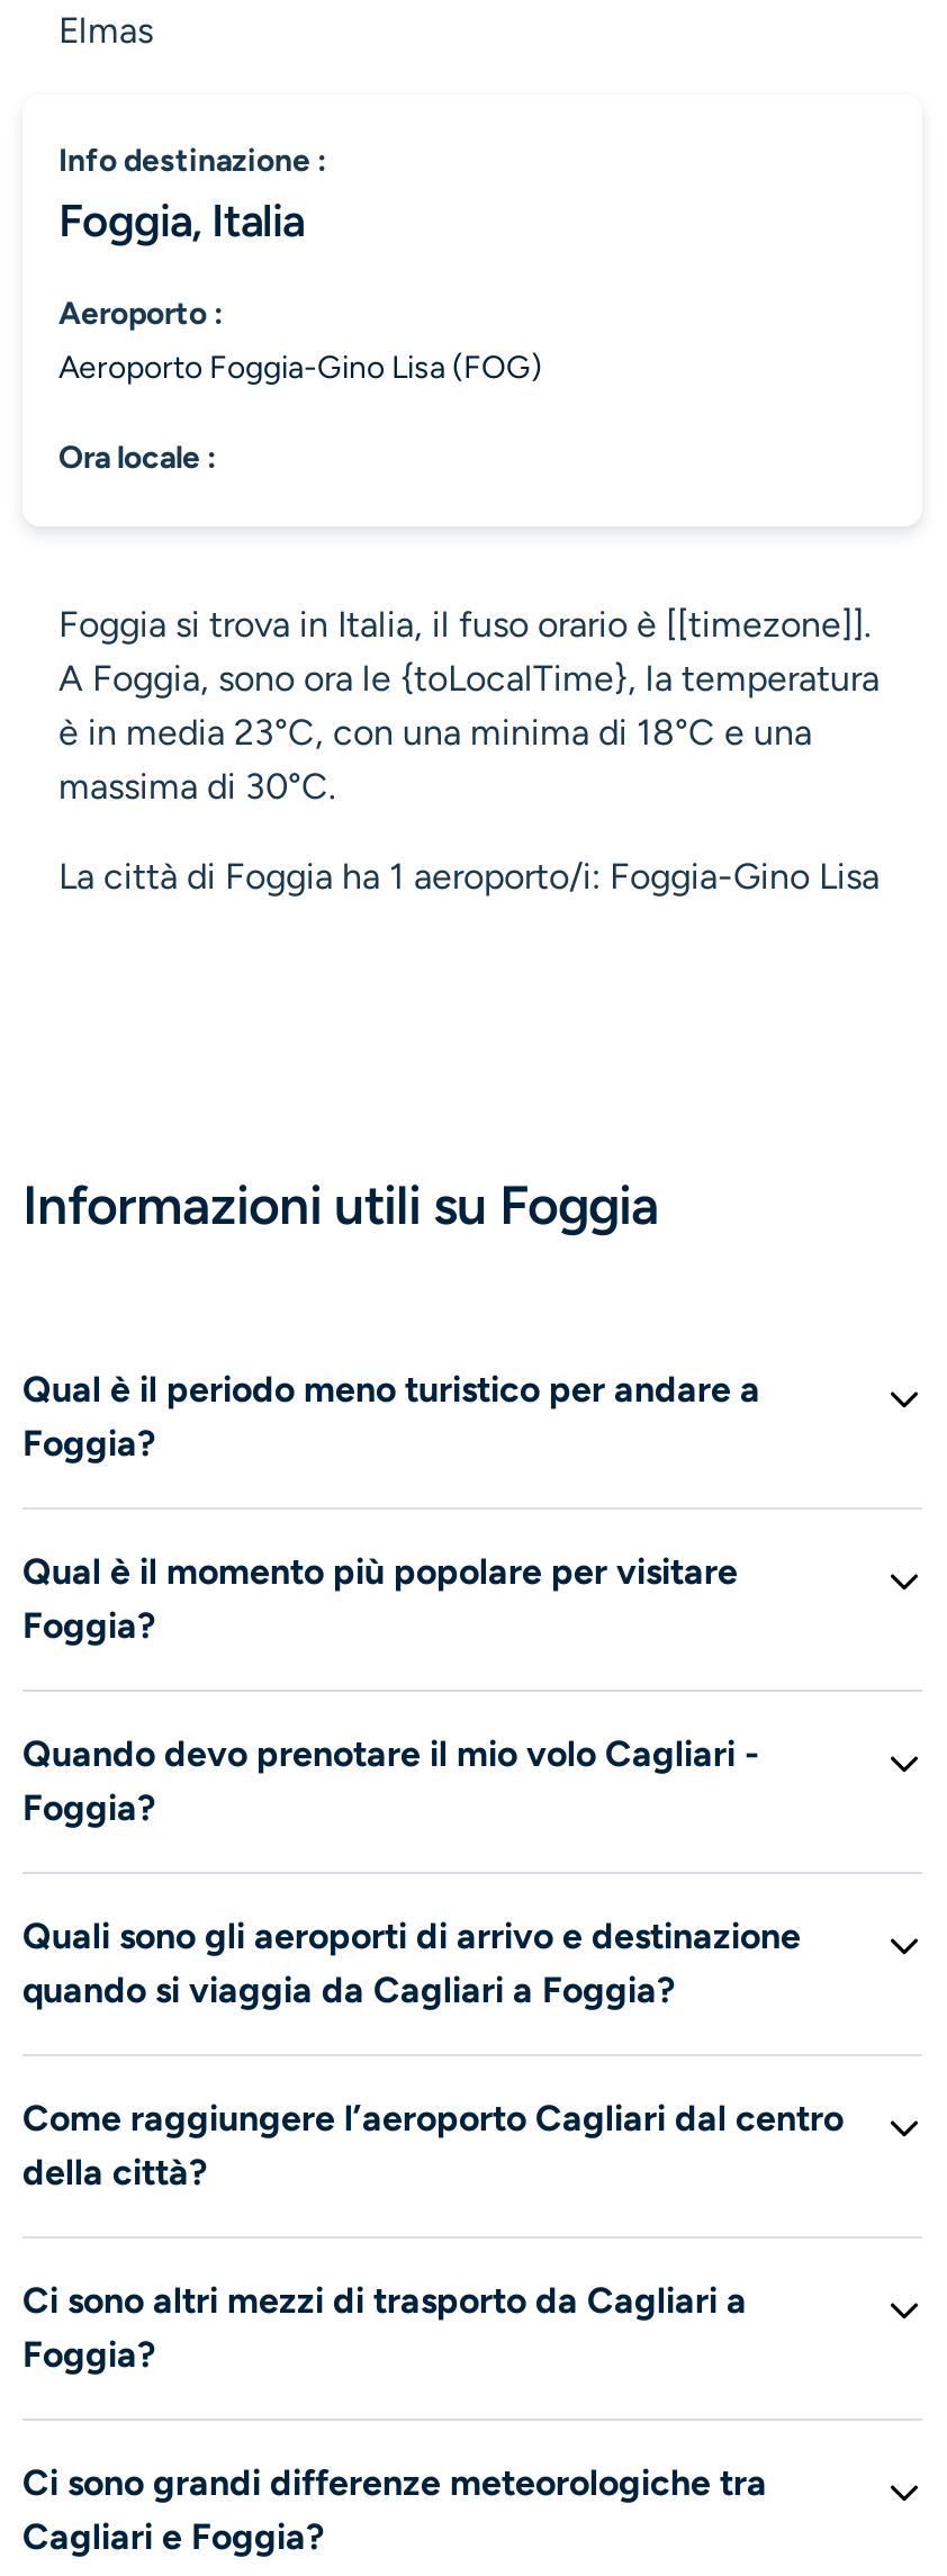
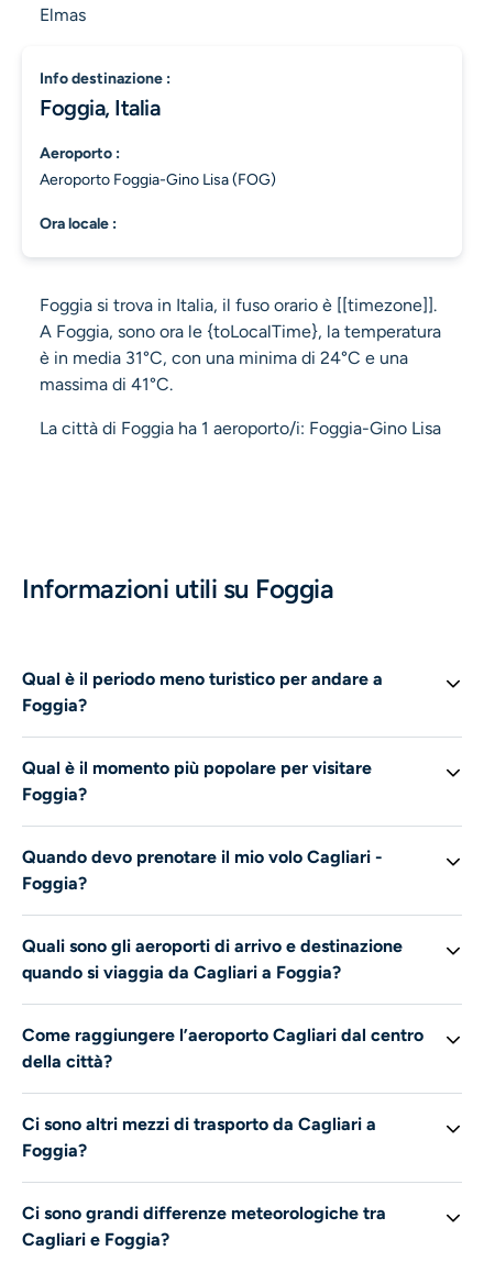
- è in media 23°C, con una minima di 18°C e una
+ è in media 31°C, con una minima di 24°C e una

- massima di 30°C.
+ massima di 41°C.
